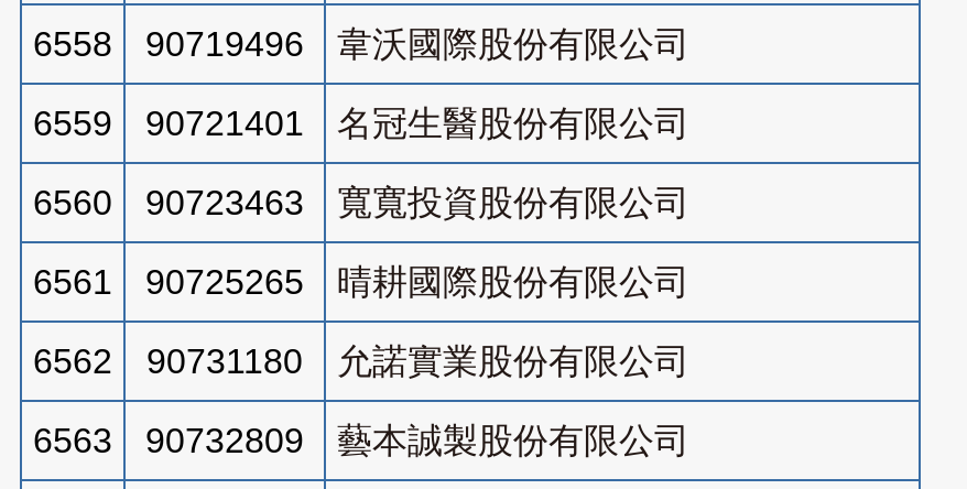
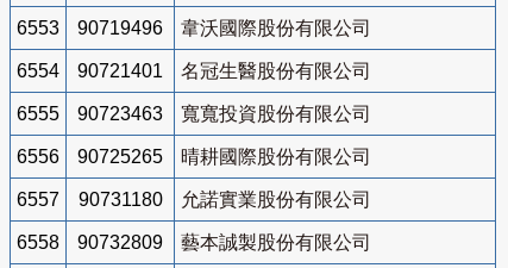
- 6558 90719496 韋沃國際股份有限公司
+ 6553 90719496 韋沃國際股份有限公司

- 6559 90721401 名冠生醫股份有限公司
+ 6554 90721401 名冠生醫股份有限公司

- 6560 90723463 寬寬投資股份有限公司
+ 6555 90723463 寬寬投資股份有限公司

- 6561 90725265 晴耕國際股份有限公司
+ 6556 90725265 晴耕國際股份有限公司

- 6562 90731180 允諾實業股份有限公司
+ 6557 90731180 允諾實業股份有限公司

- 6563 90732809 藝本誠製股份有限公司
+ 6558 90732809 藝本誠製股份有限公司
